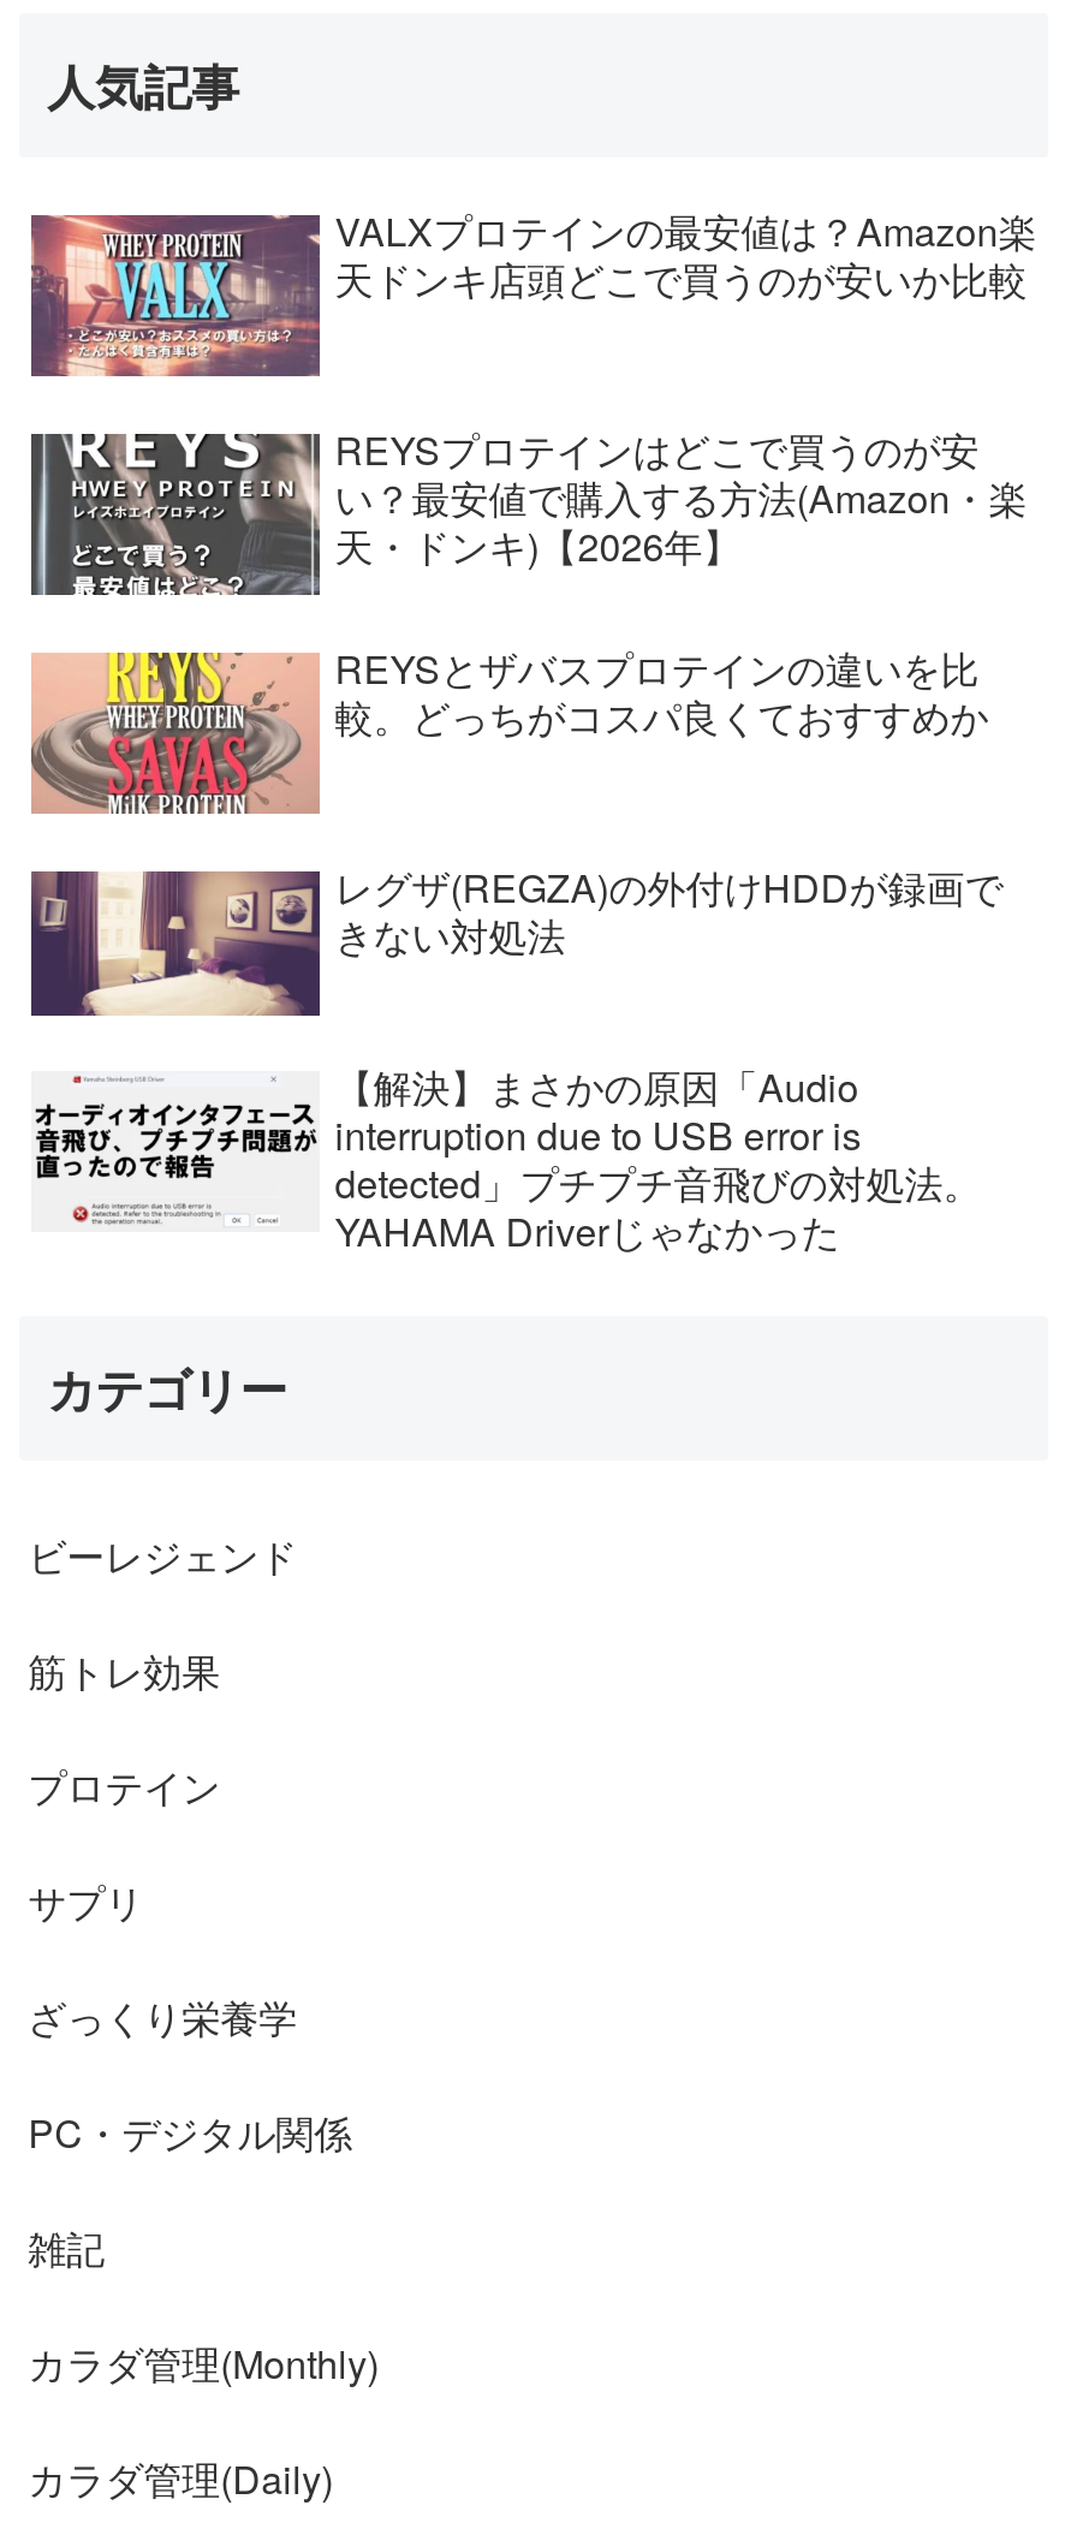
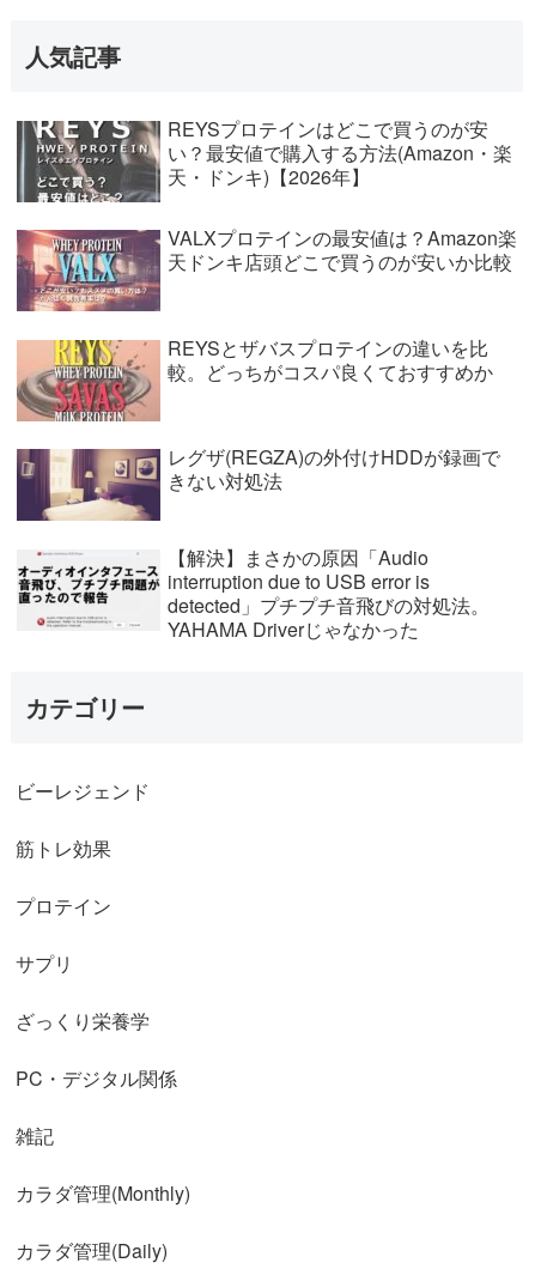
moved down: [image] | VALXプロテインの最安値は？Amazon楽 | 天ドンキ店頭どこで買うのが安いか比較

moved up: [image] | REYSプロテインはどこで買うのが安 | い？最安値で購入する方法(Amazon・楽 | 天・ドンキ)【2026年】
